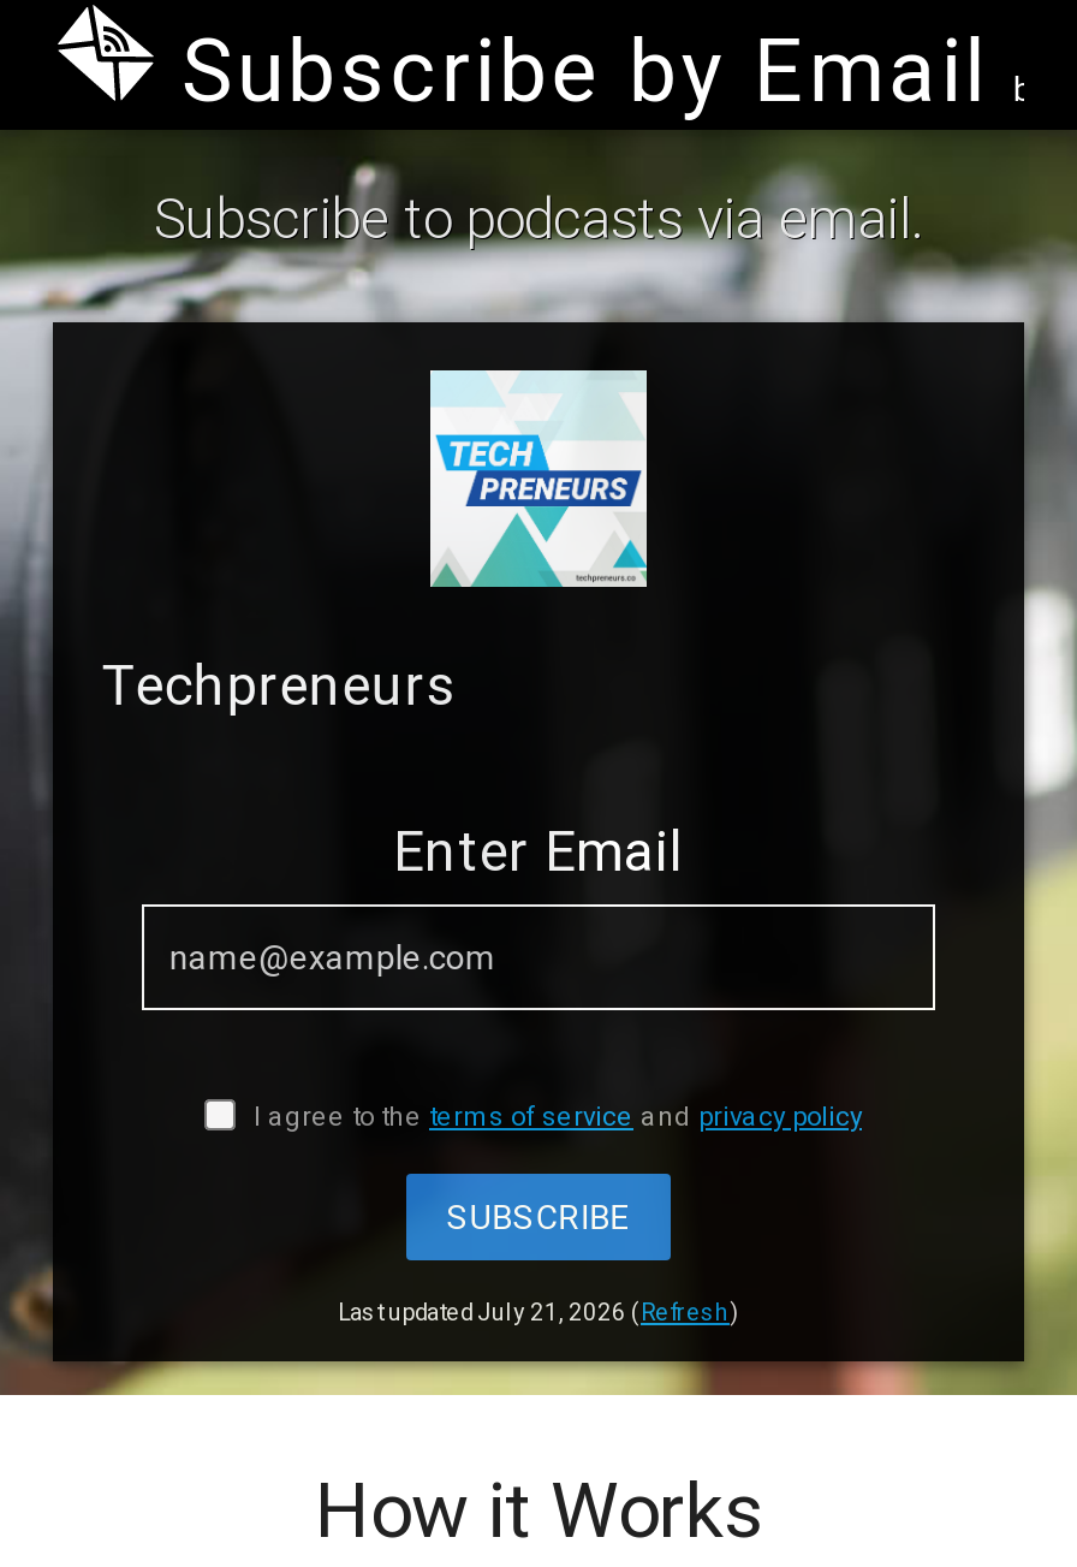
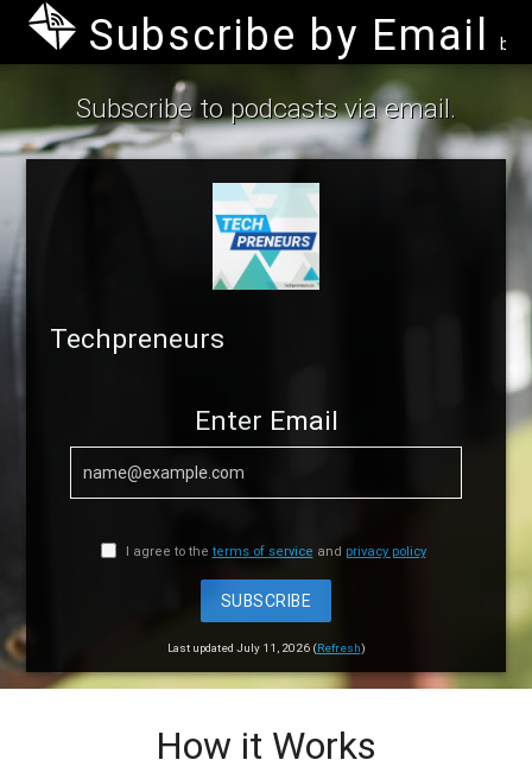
- Last updated July 21, 2026 (Refresh)
+ Last updated July 11, 2026 (Refresh)
